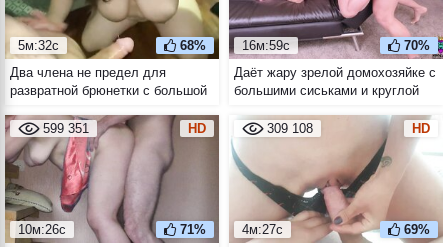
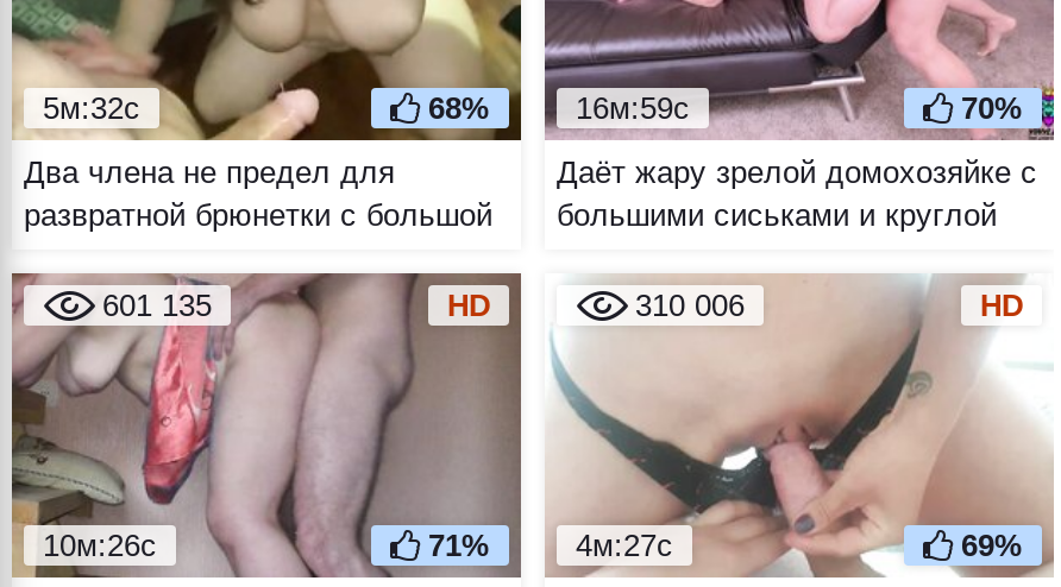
- 599 351
+ 601 135

- 309 108
+ 310 006
